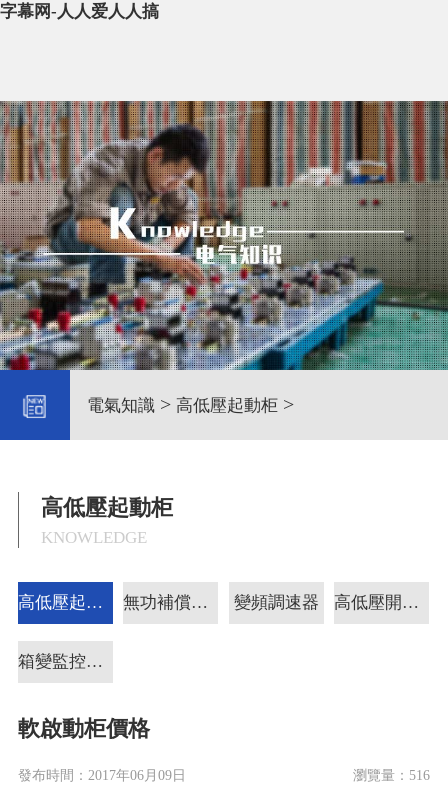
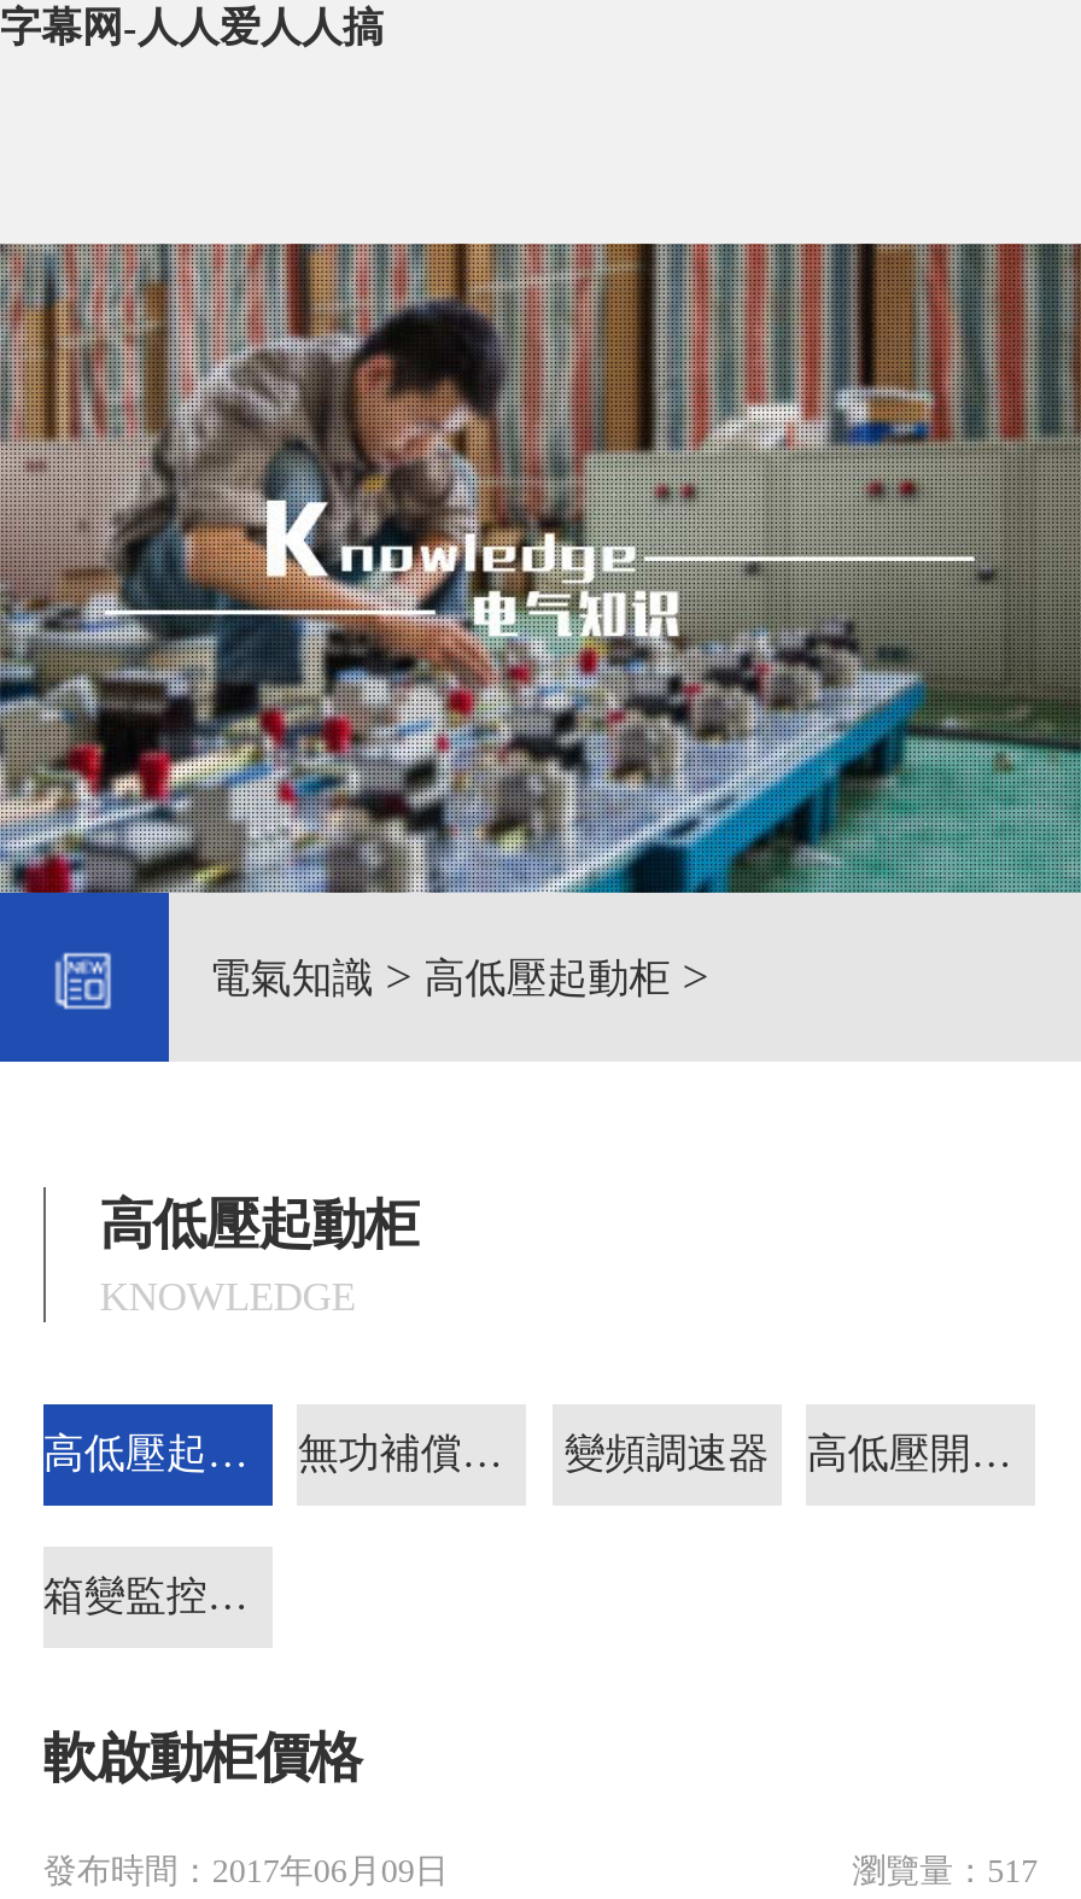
- 瀏覽量：516
+ 瀏覽量：517
